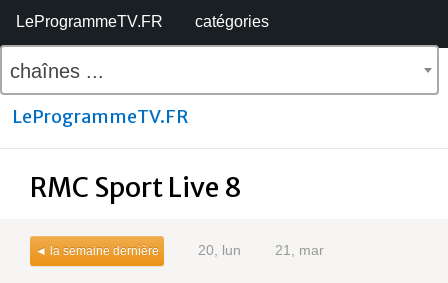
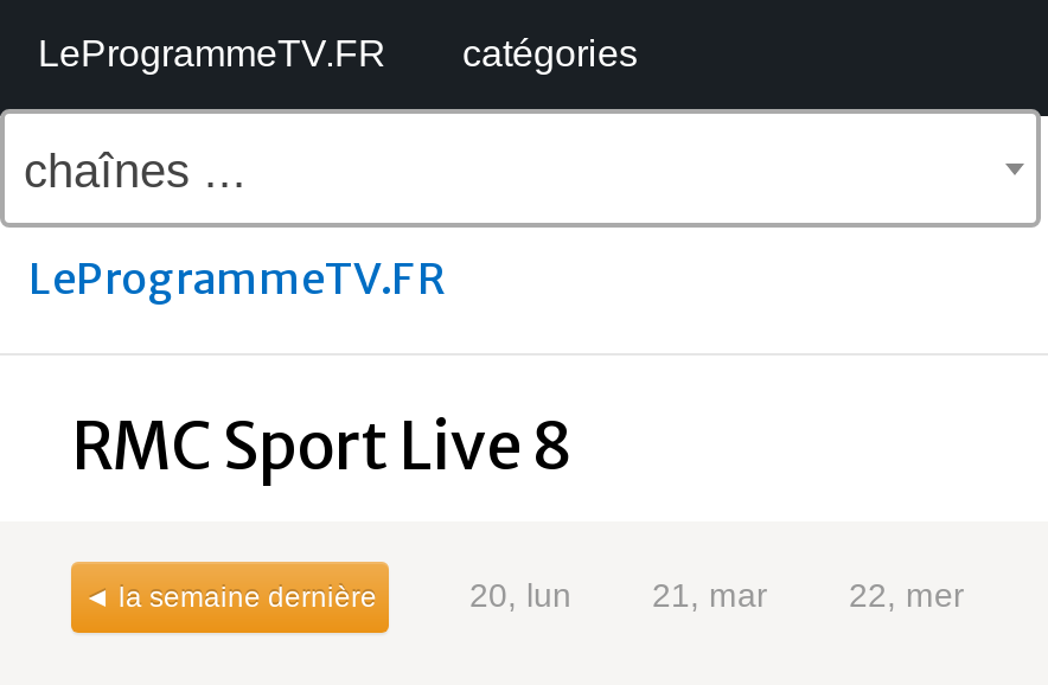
+ 22, mer
